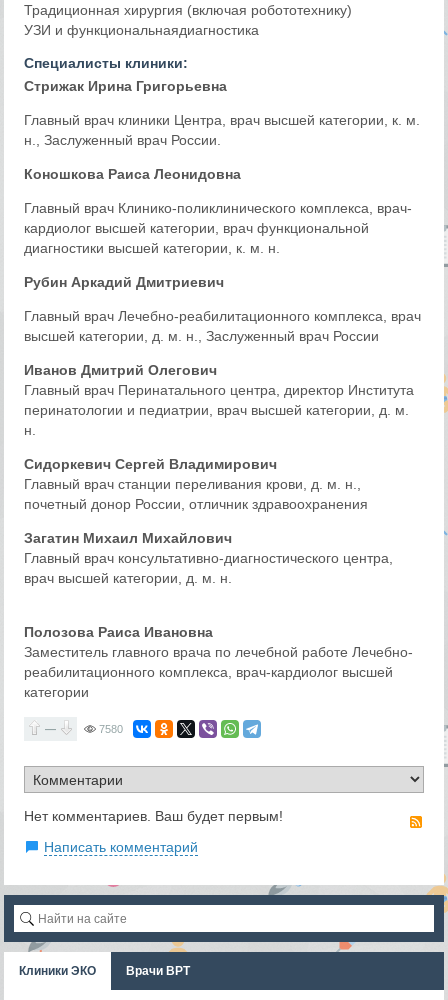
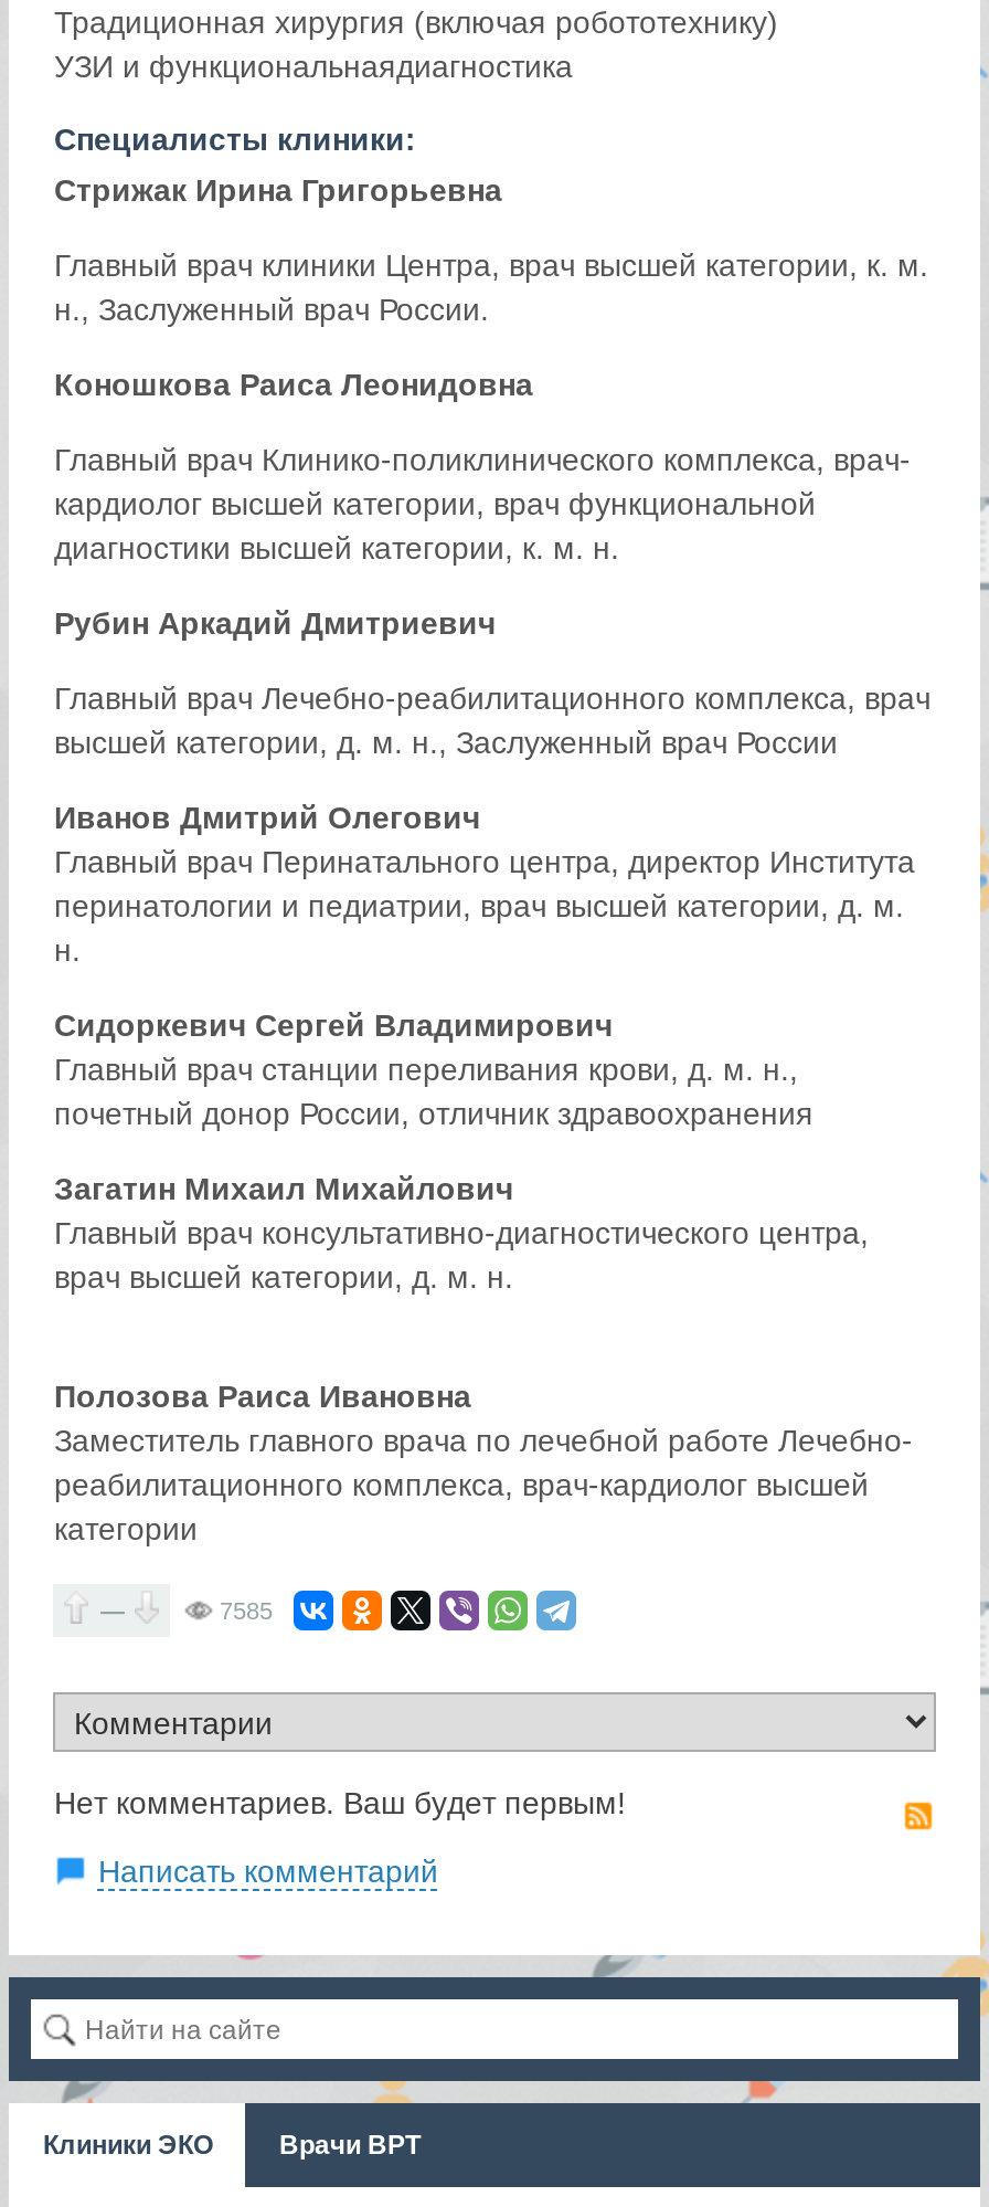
- 7580
+ 7585
